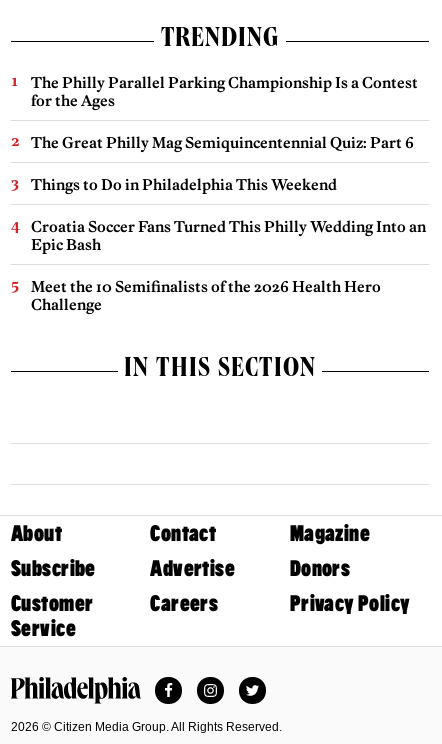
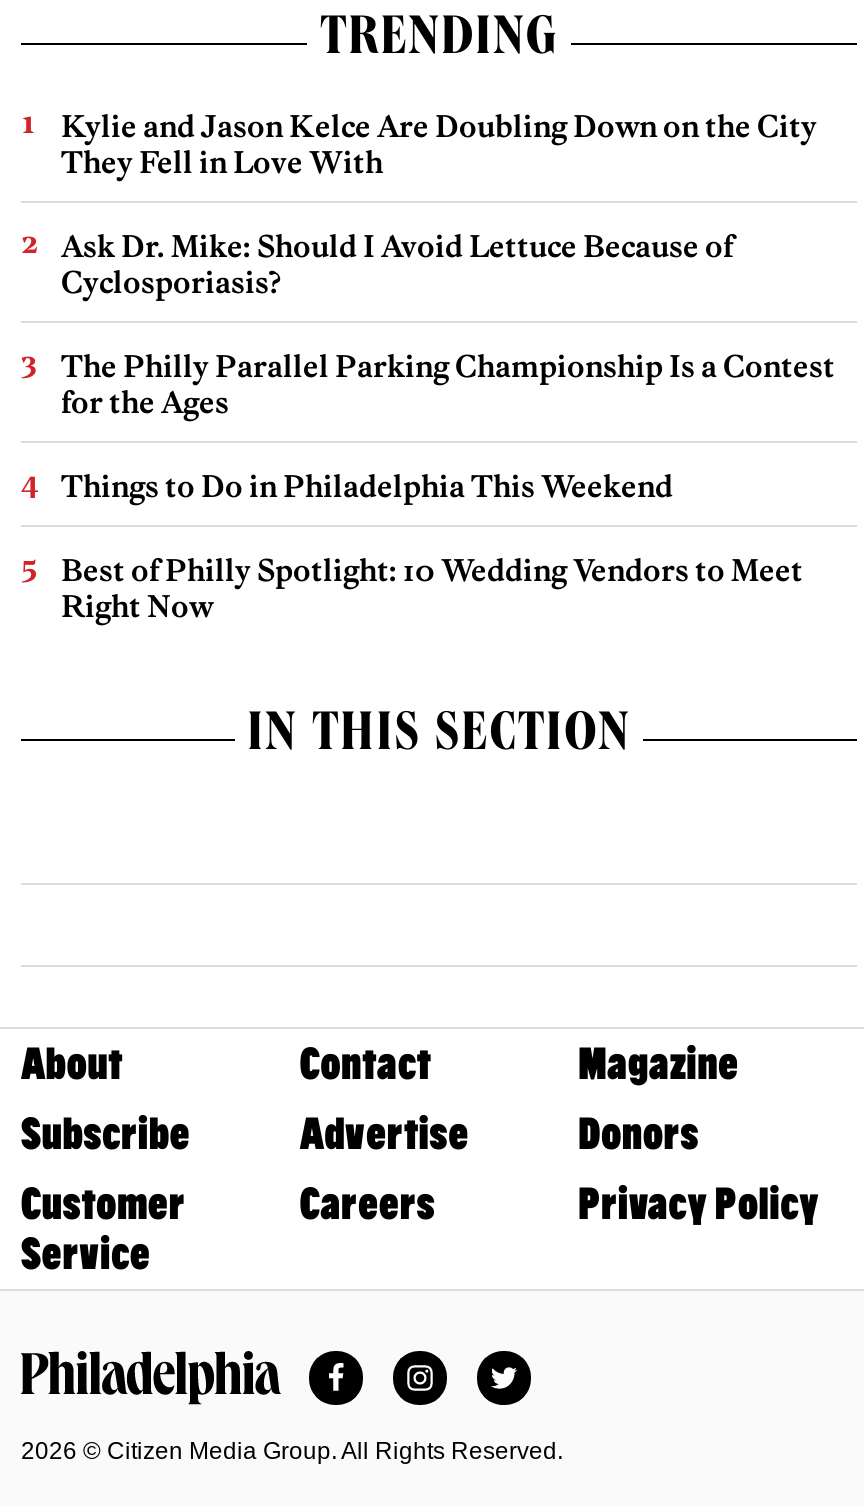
+ Kylie and Jason Kelce Are Doubling Down on the City
+ They Fell in Love With
+ Ask Dr. Mike: Should I Avoid Lettuce Because of
+ Cyclosporiasis?

moved down: The Philly Parallel Parking Championship Is a Contest | for the Ages

- The Great Philly Mag Semiquincentennial Quiz: Part 6

moved down: Things to Do in Philadelphia This Weekend

- Croatia Soccer Fans Turned This Philly Wedding Into an
- Epic Bash
- Meet the 10 Semifinalists of the 2026 Health Hero
- Challenge
+ Best of Philly Spotlight: 10 Wedding Vendors to Meet
+ Right Now
